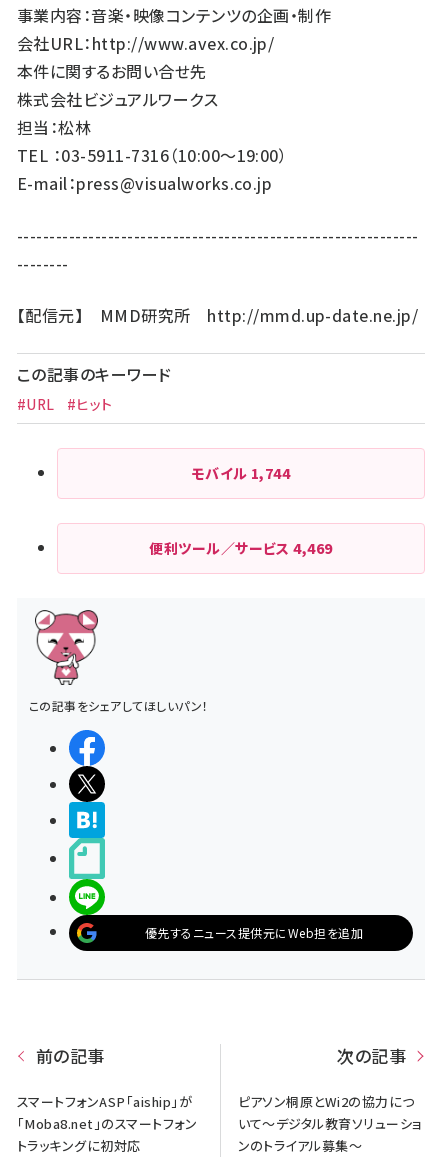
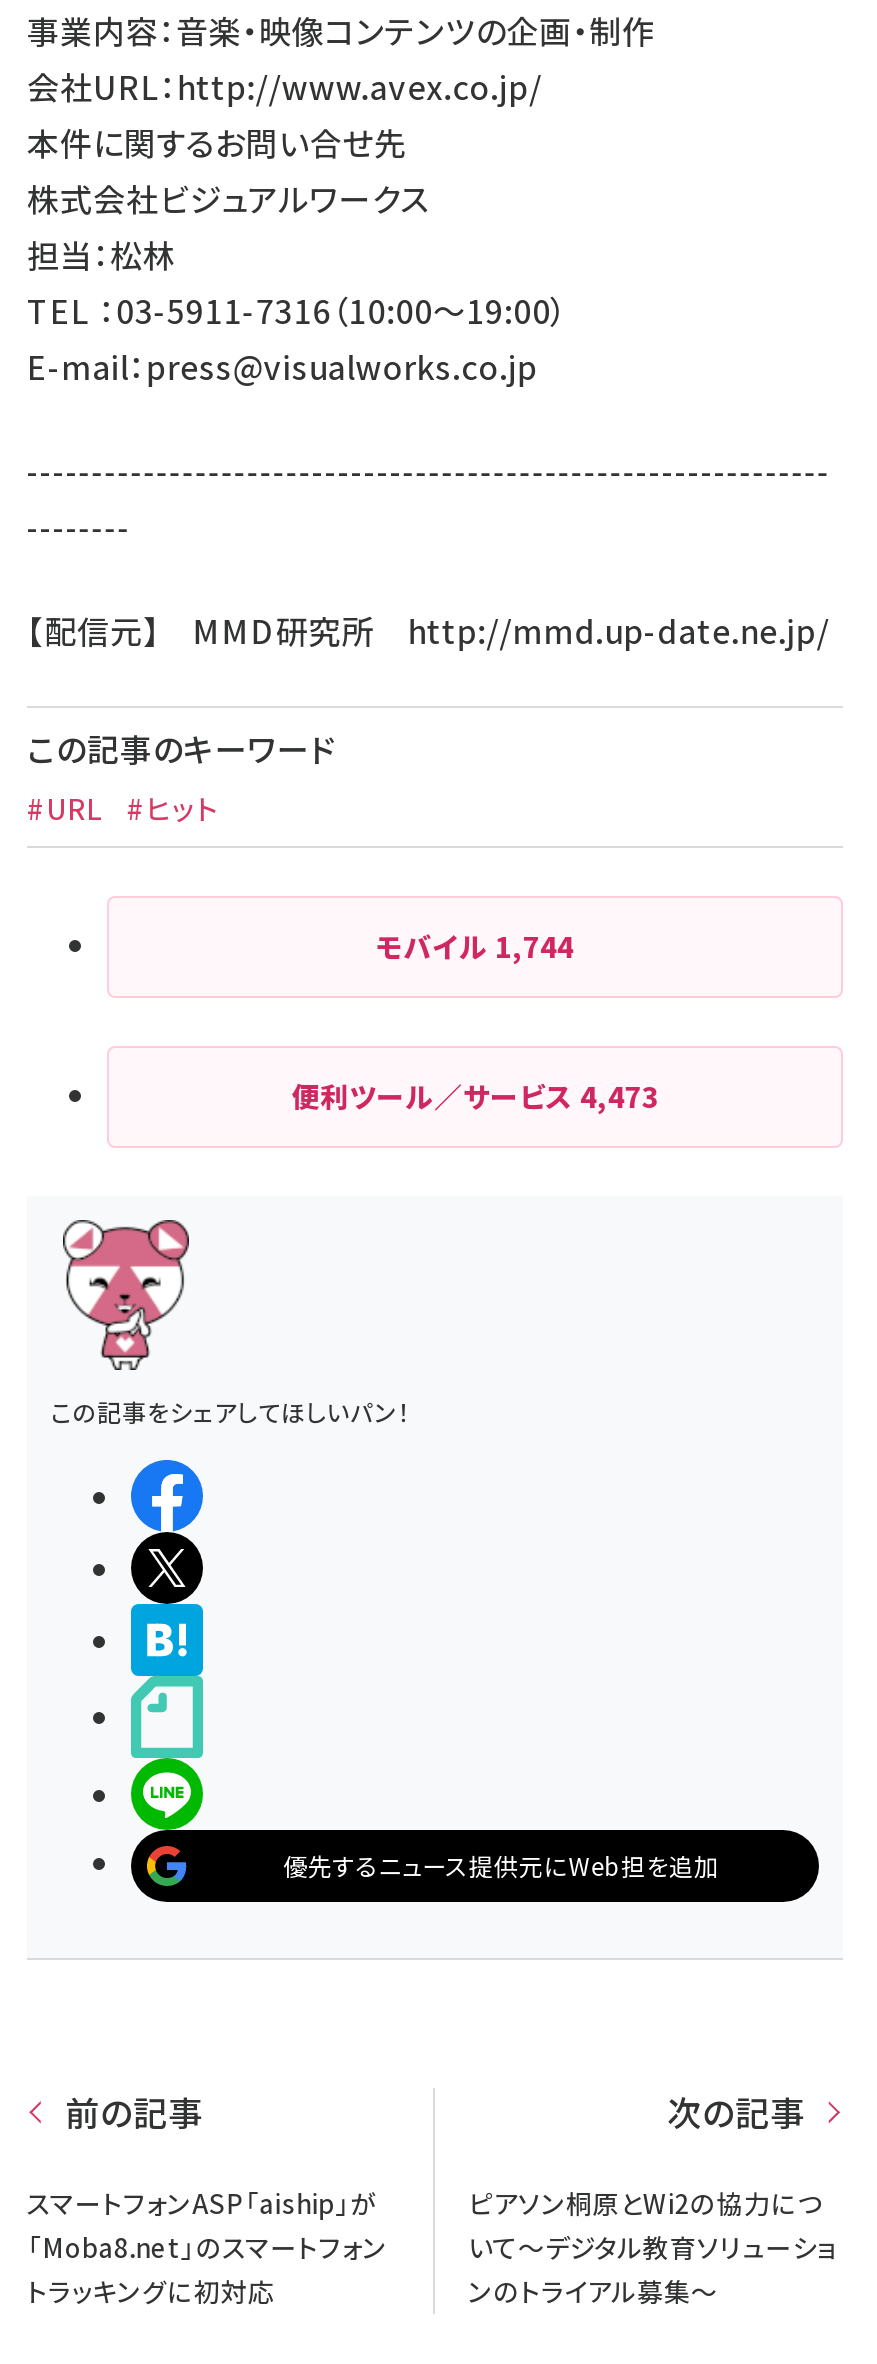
- 便利ツール／サービス4,469
+ 便利ツール／サービス4,473
